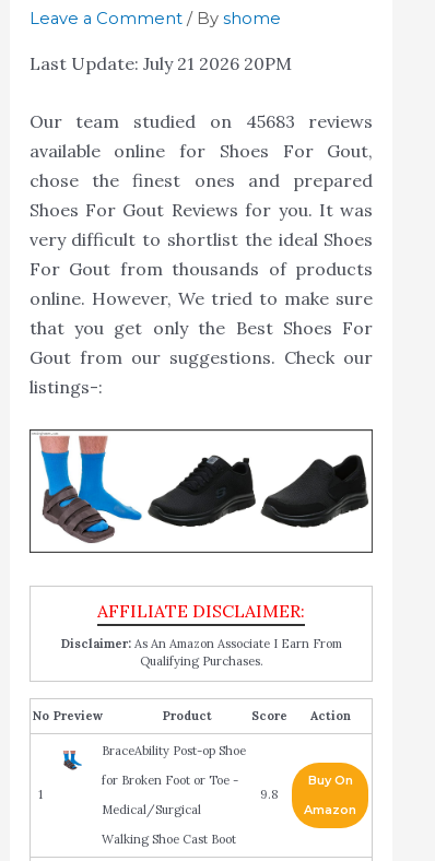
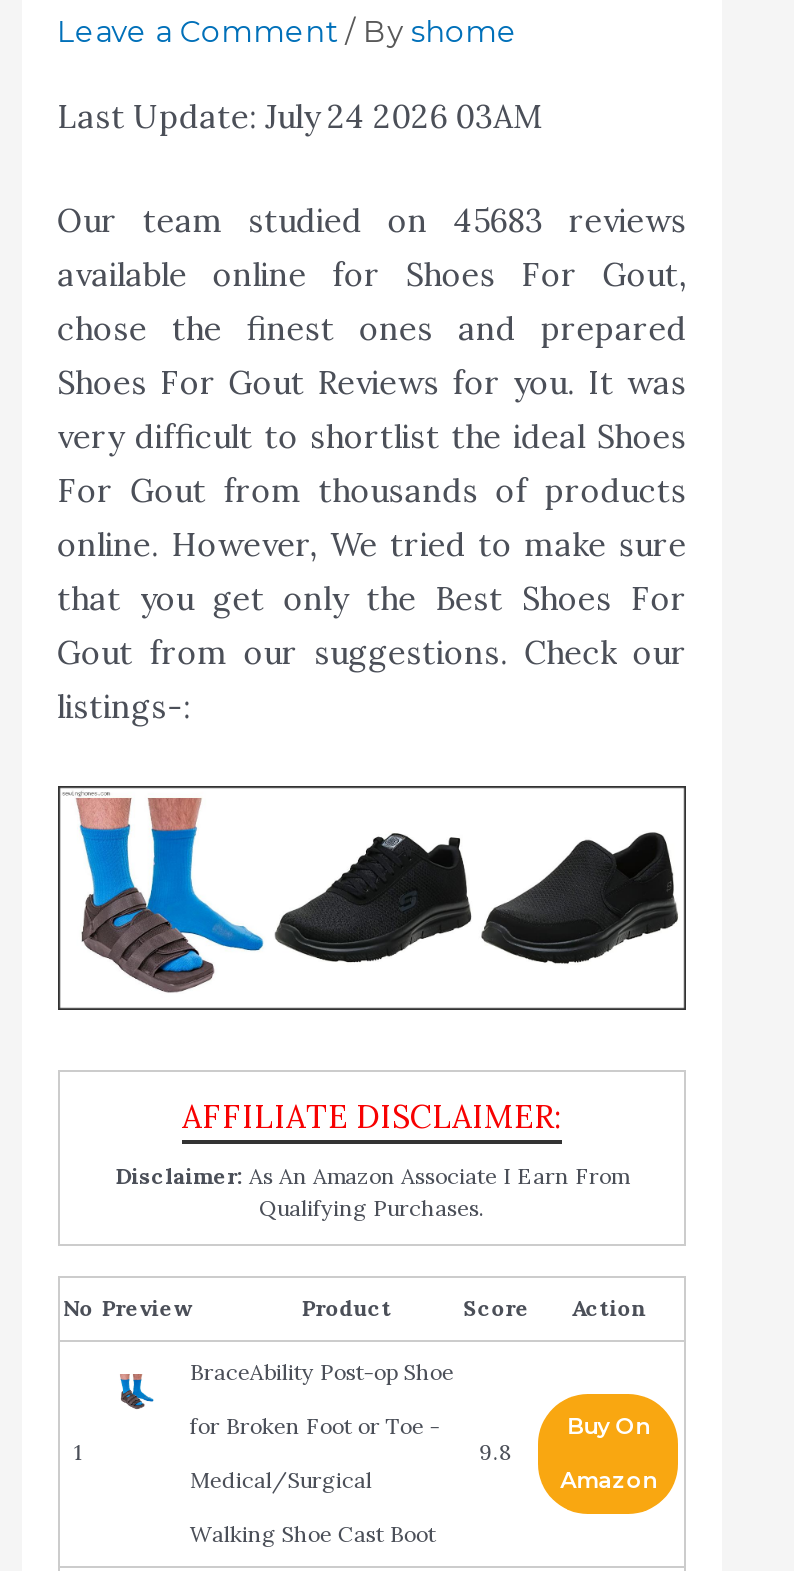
- Last Update: July 21 2026 20PM
+ Last Update: July 24 2026 03AM
